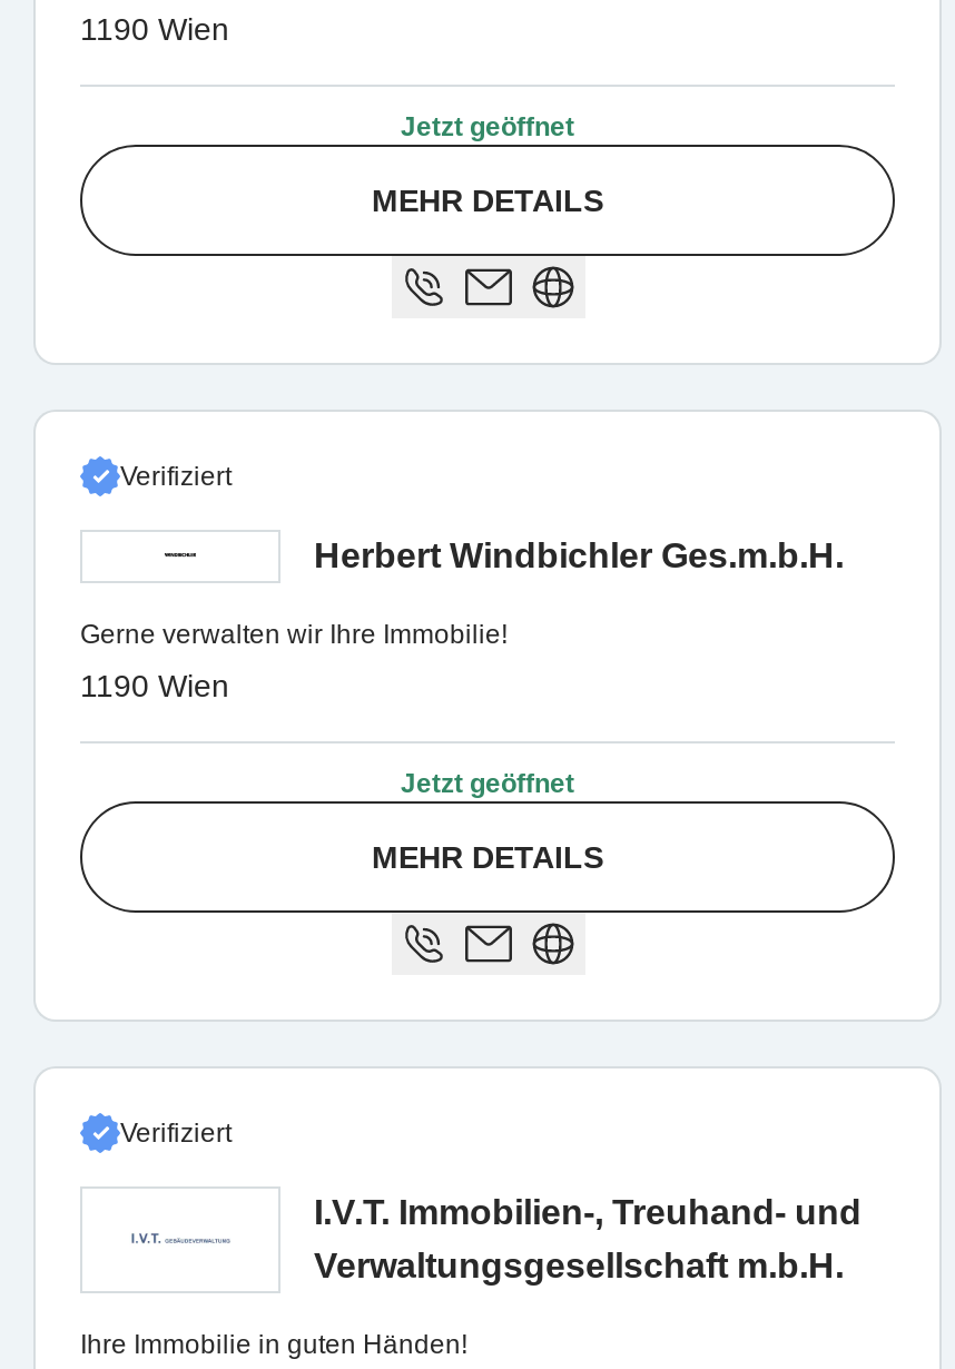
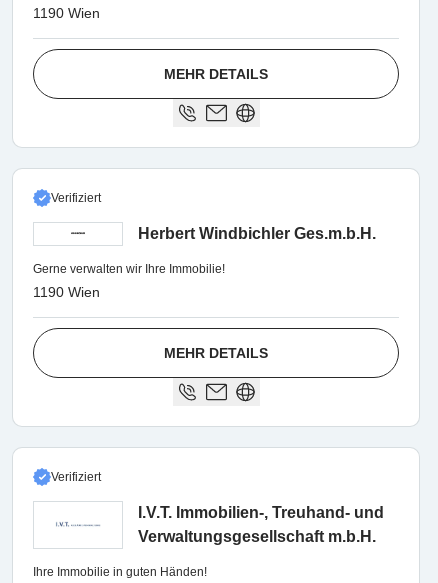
- Jetzt geöffnet

- Jetzt geöffnet
